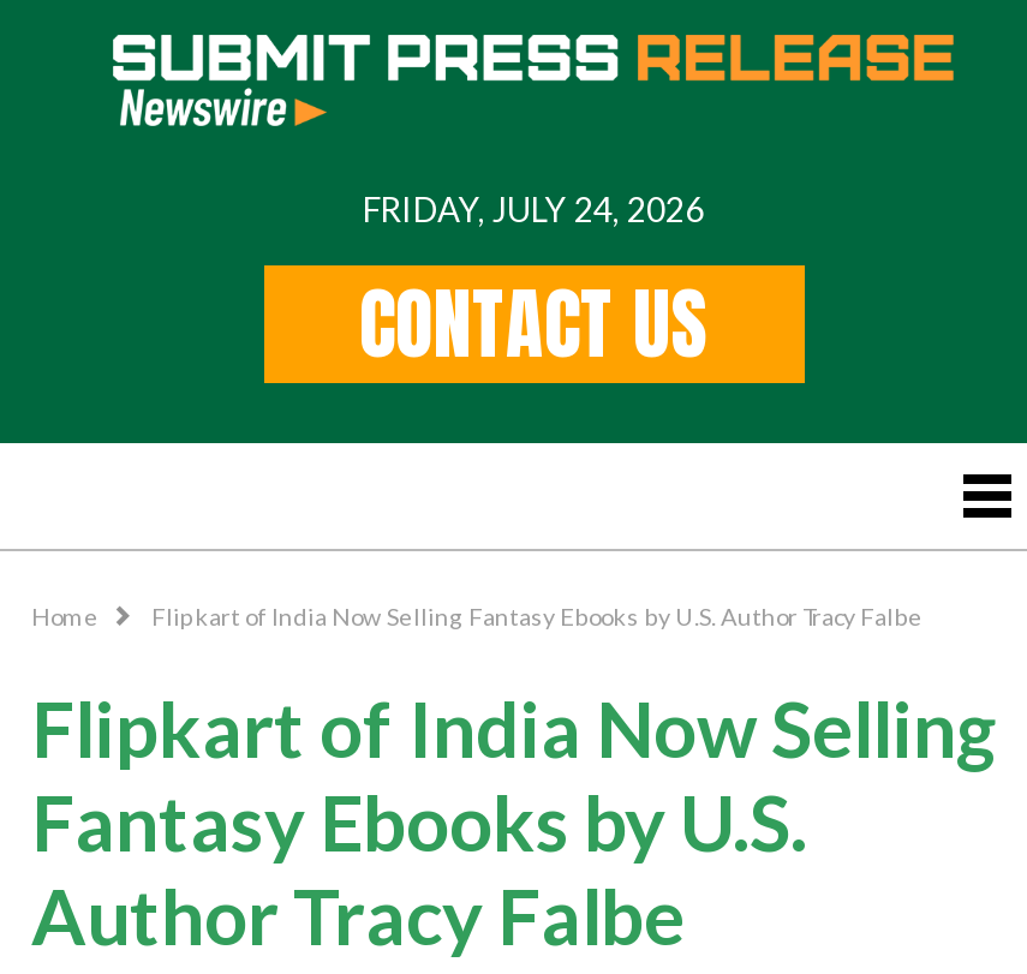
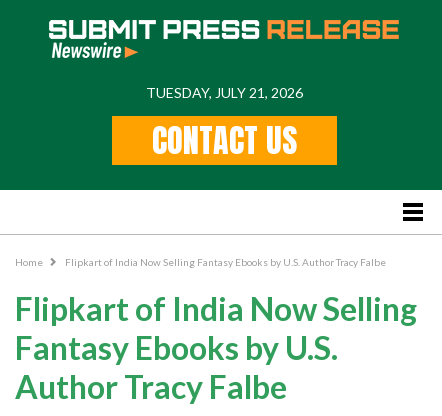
- FRIDAY, JULY 24, 2026
+ TUESDAY, JULY 21, 2026
